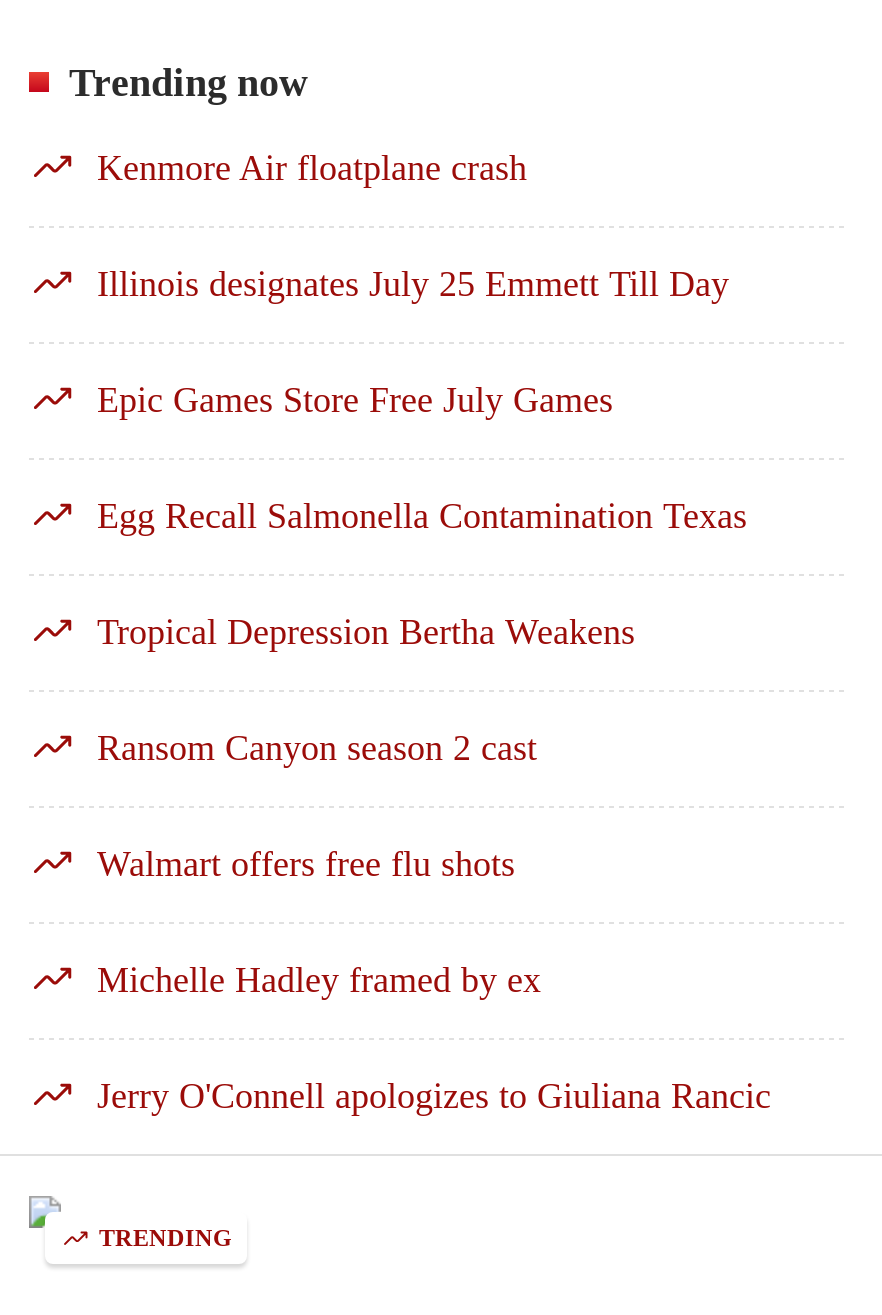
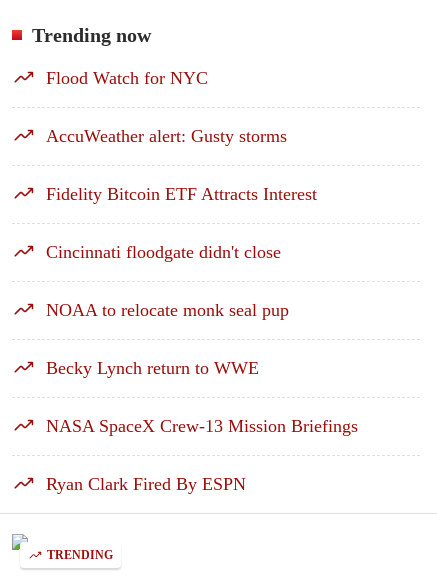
- Kenmore Air floatplane crash
- Illinois designates July 25 Emmett Till Day
- Epic Games Store Free July Games
- Egg Recall Salmonella Contamination Texas
- Tropical Depression Bertha Weakens
- Ransom Canyon season 2 cast
- Walmart offers free flu shots
- Michelle Hadley framed by ex
- Jerry O'Connell apologizes to Giuliana Rancic
+ Flood Watch for NYC
+ AccuWeather alert: Gusty storms
+ Fidelity Bitcoin ETF Attracts Interest
+ Cincinnati floodgate didn't close
+ NOAA to relocate monk seal pup
+ Becky Lynch return to WWE
+ NASA SpaceX Crew-13 Mission Briefings
+ Ryan Clark Fired By ESPN
